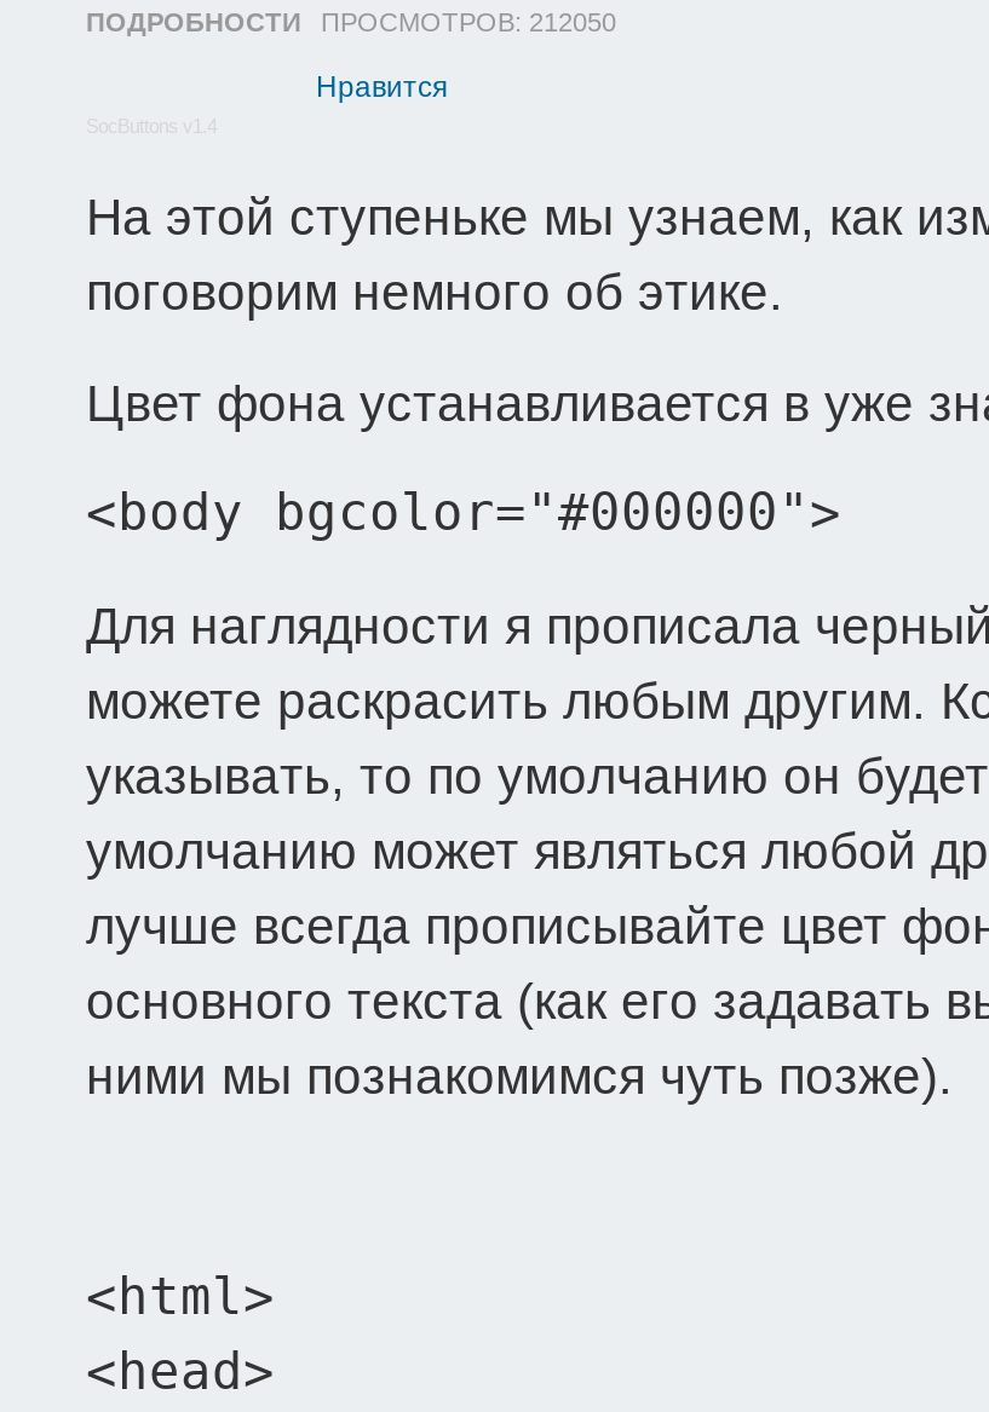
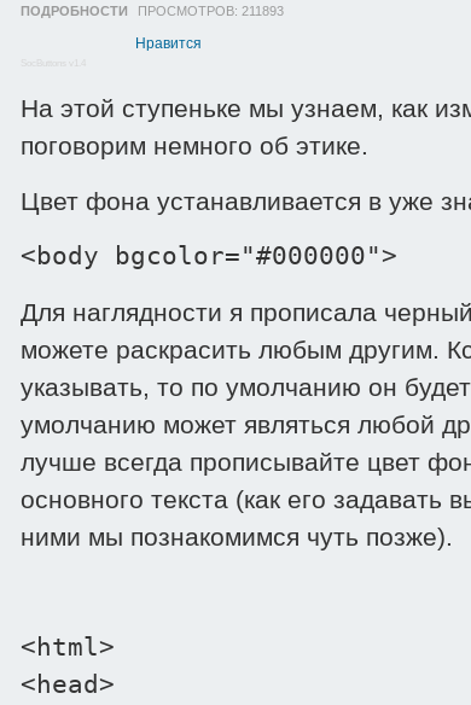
- ПОДРОБНОСТИ ПРОСМОТРОВ: 212050
+ ПОДРОБНОСТИ ПРОСМОТРОВ: 211893
